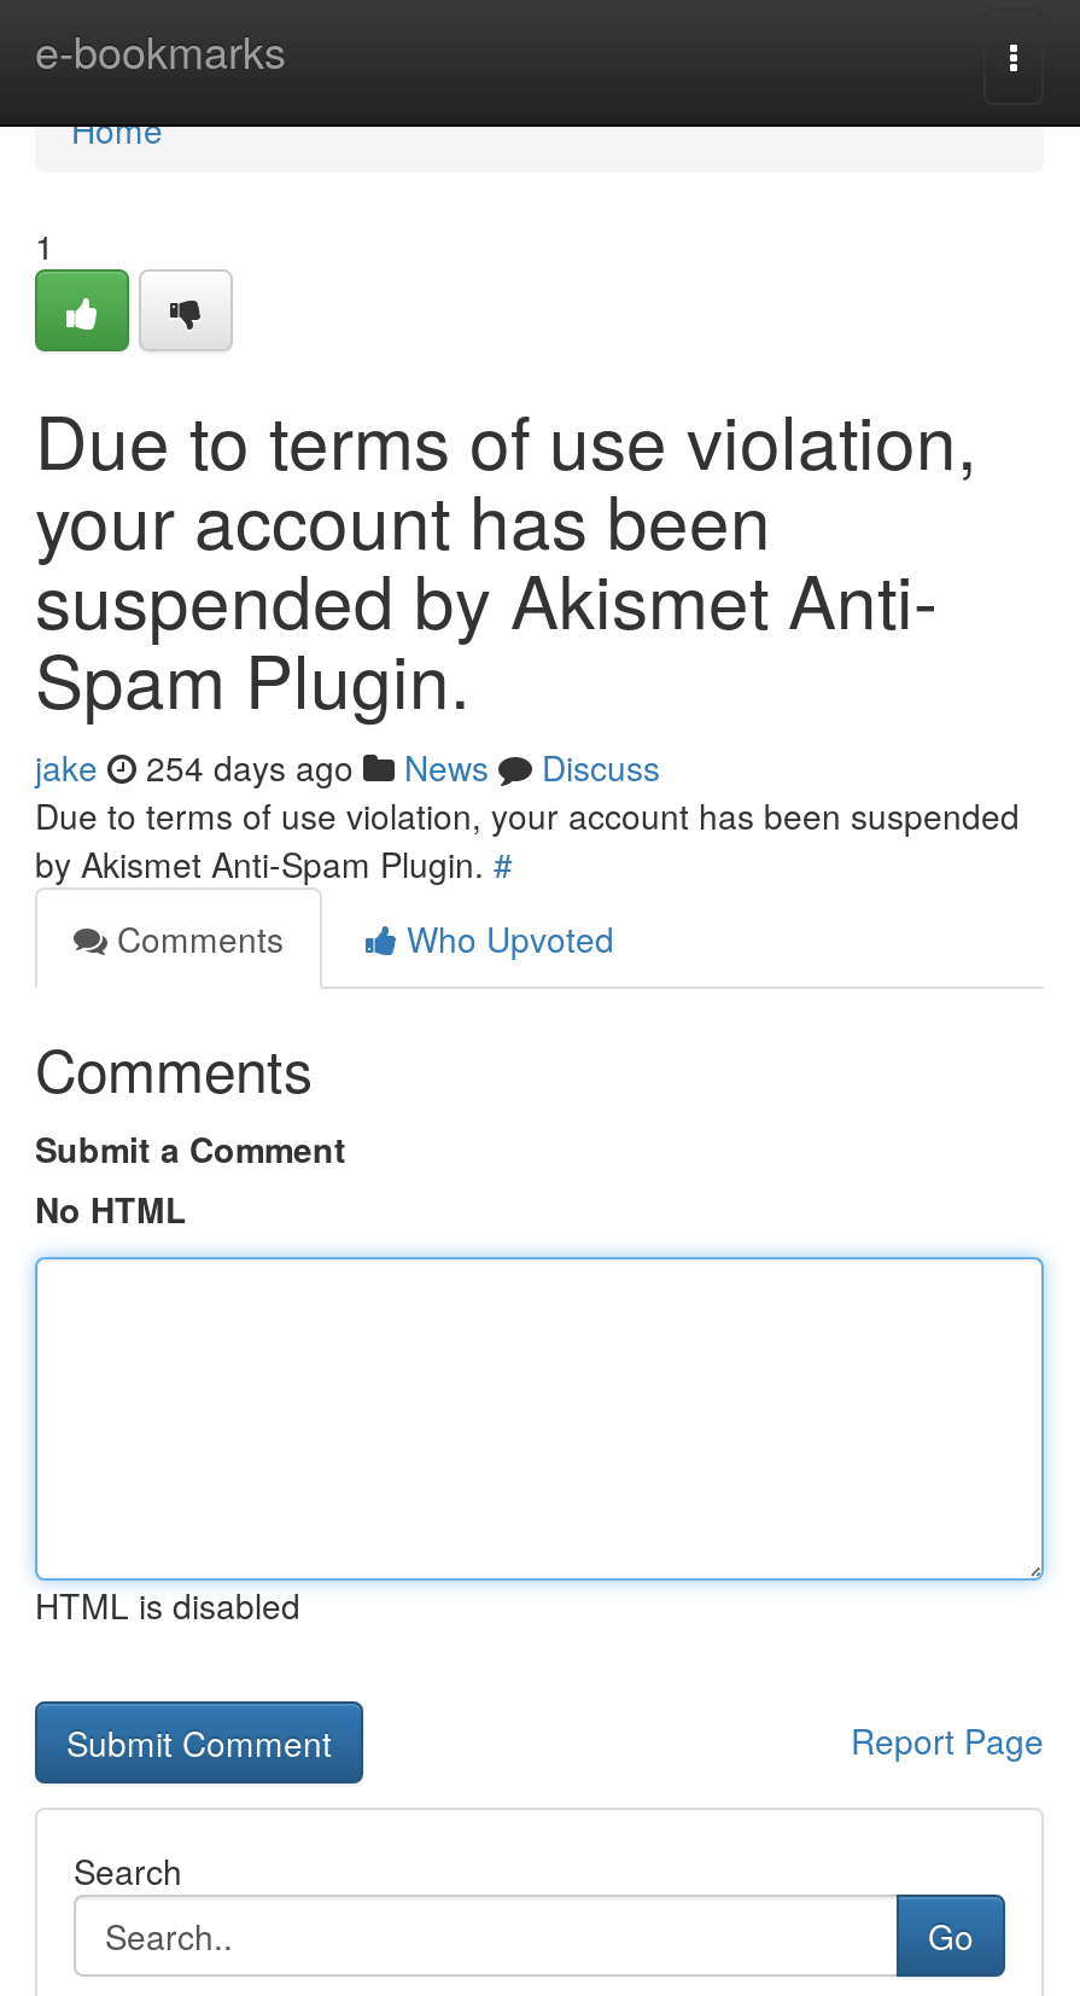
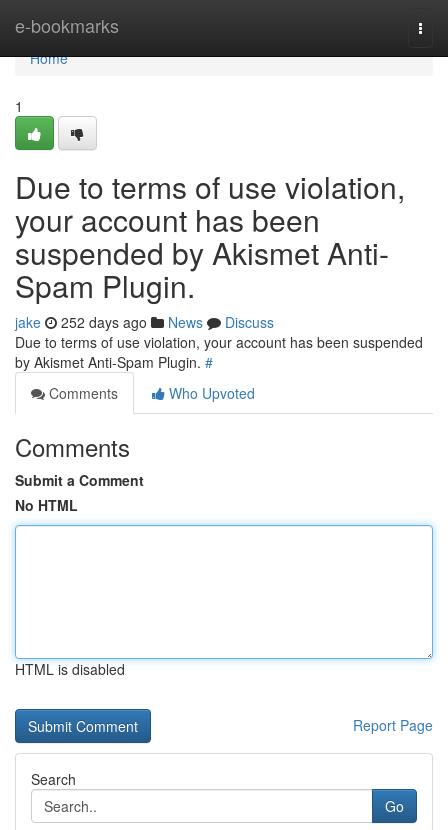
- jake 254 days ago News Discuss
+ jake 252 days ago News Discuss
